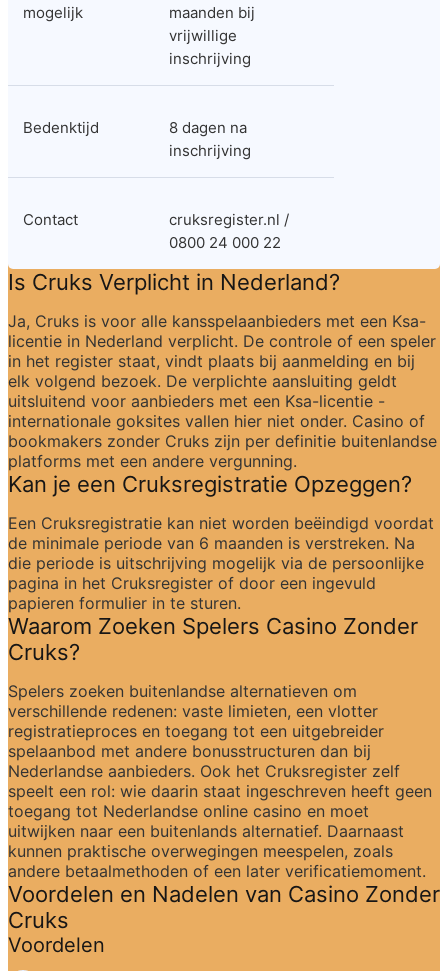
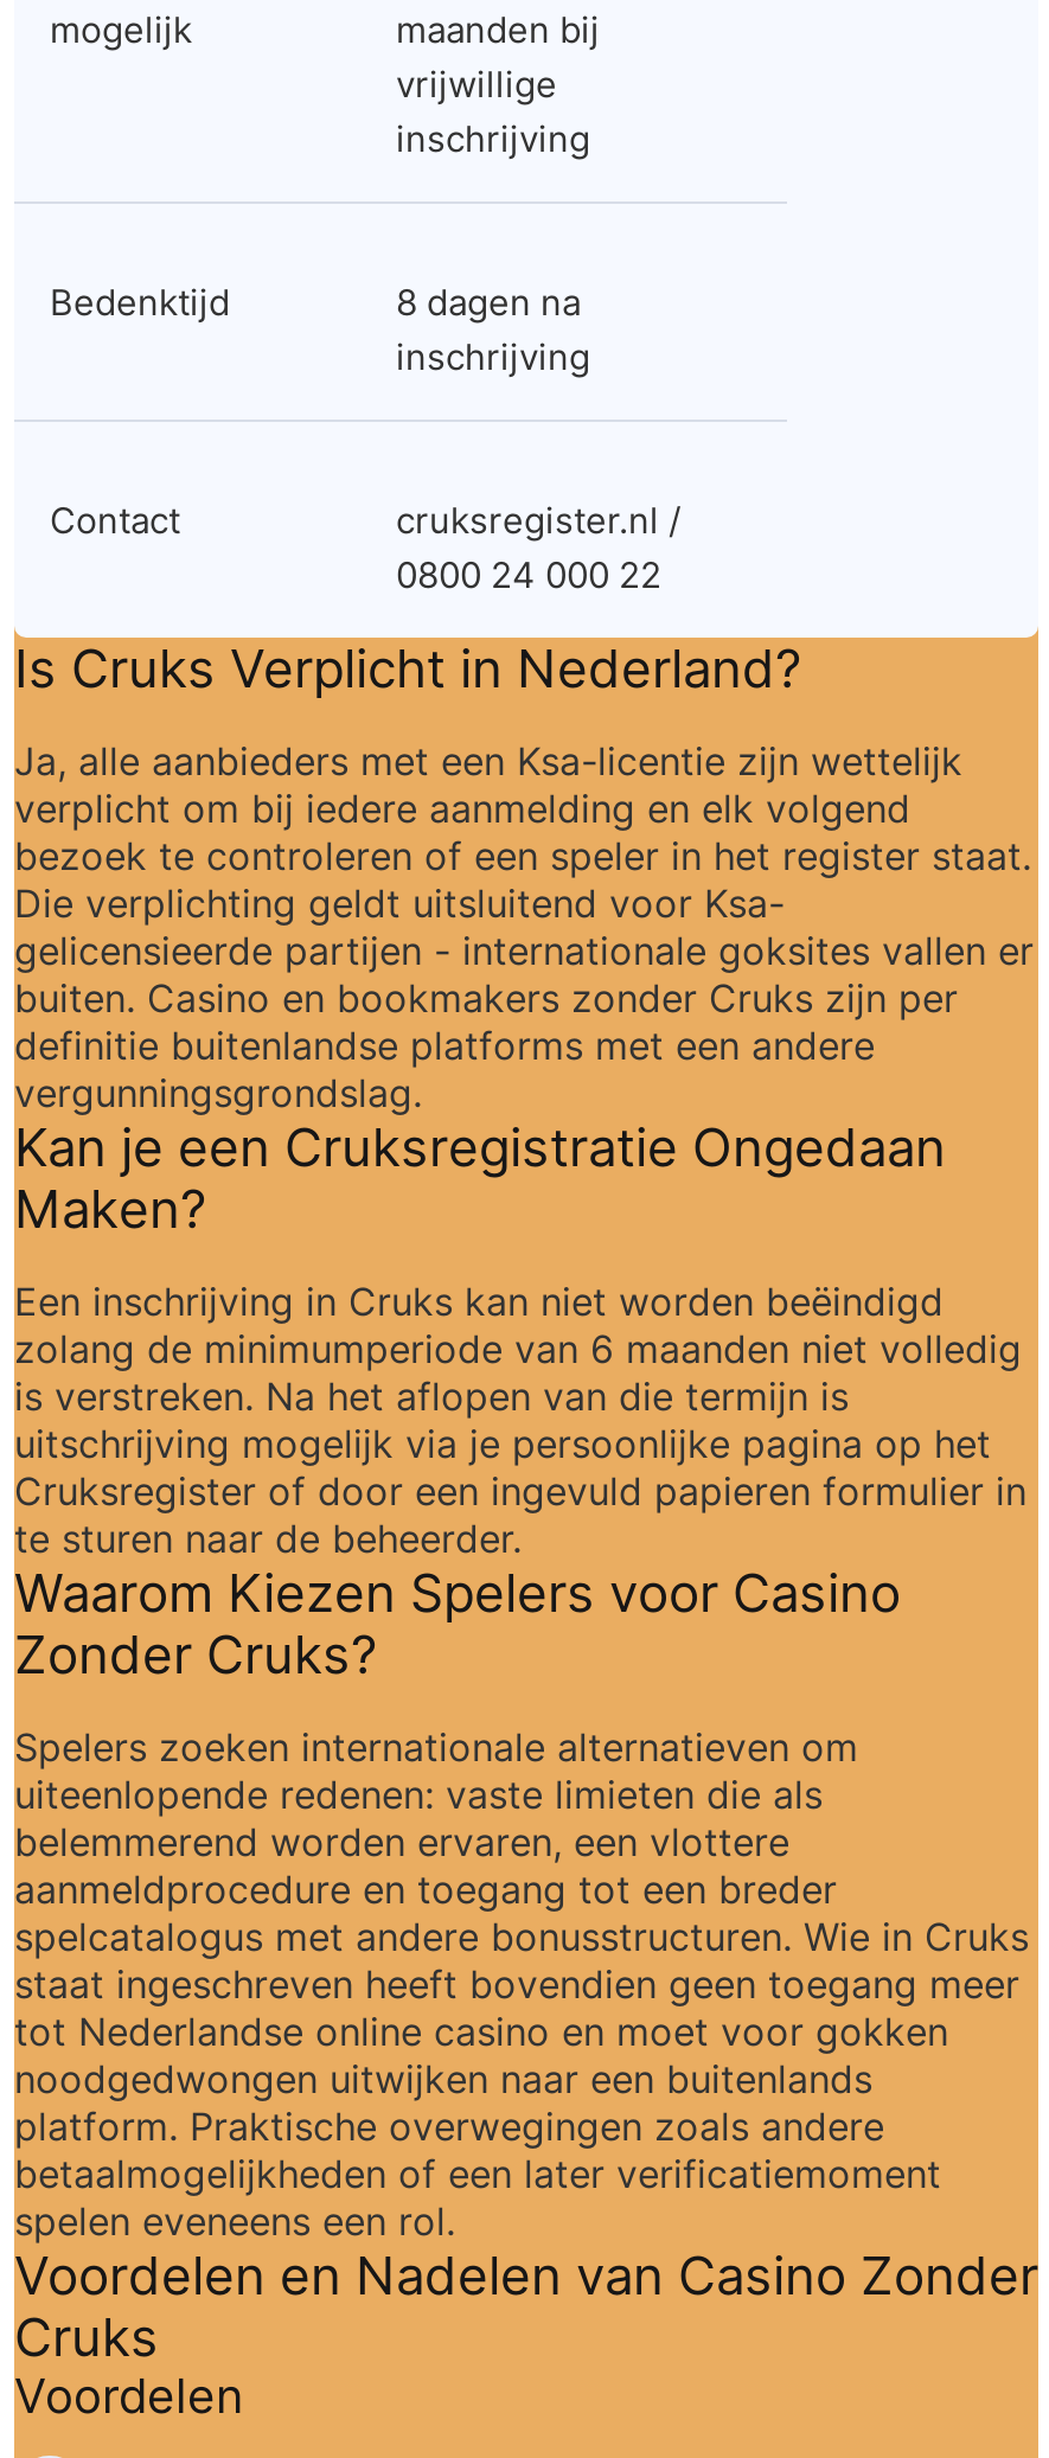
- Ja, Cruks is voor alle kansspelaanbieders met een Ksa-
- licentie in Nederland verplicht. De controle of een speler
- in het register staat, vindt plaats bij aanmelding en bij
- elk volgend bezoek. De verplichte aansluiting geldt
- uitsluitend voor aanbieders met een Ksa-licentie -
- internationale goksites vallen hier niet onder. Casino of
- bookmakers zonder Cruks zijn per definitie buitenlandse
- platforms met een andere vergunning.
- Kan je een Cruksregistratie Opzeggen?
+ Ja, alle aanbieders met een Ksa-licentie zijn wettelijk
+ verplicht om bij iedere aanmelding en elk volgend
+ bezoek te controleren of een speler in het register staat.
+ Die verplichting geldt uitsluitend voor Ksa-
+ gelicensieerde partijen - internationale goksites vallen er
+ buiten. Casino en bookmakers zonder Cruks zijn per
+ definitie buitenlandse platforms met een andere
+ vergunningsgrondslag.
+ Kan je een Cruksregistratie Ongedaan
+ Maken?

- Een Cruksregistratie kan niet worden beëindigd voordat
- de minimale periode van 6 maanden is verstreken. Na
- die periode is uitschrijving mogelijk via de persoonlijke
- pagina in het Cruksregister of door een ingevuld
- papieren formulier in te sturen.
- Waarom Zoeken Spelers Casino Zonder
- Cruks?
+ Een inschrijving in Cruks kan niet worden beëindigd
+ zolang de minimumperiode van 6 maanden niet volledig
+ is verstreken. Na het aflopen van die termijn is
+ uitschrijving mogelijk via je persoonlijke pagina op het
+ Cruksregister of door een ingevuld papieren formulier in
+ te sturen naar de beheerder.
+ Waarom Kiezen Spelers voor Casino
+ Zonder Cruks?

- Spelers zoeken buitenlandse alternatieven om
- verschillende redenen: vaste limieten, een vlotter
- registratieproces en toegang tot een uitgebreider
- spelaanbod met andere bonusstructuren dan bij
- Nederlandse aanbieders. Ook het Cruksregister zelf
- speelt een rol: wie daarin staat ingeschreven heeft geen
- toegang tot Nederlandse online casino en moet
- uitwijken naar een buitenlands alternatief. Daarnaast
- kunnen praktische overwegingen meespelen, zoals
- andere betaalmethoden of een later verificatiemoment.
+ Spelers zoeken internationale alternatieven om
+ uiteenlopende redenen: vaste limieten die als
+ belemmerend worden ervaren, een vlottere
+ aanmeldprocedure en toegang tot een breder
+ spelcatalogus met andere bonusstructuren. Wie in Cruks
+ staat ingeschreven heeft bovendien geen toegang meer
+ tot Nederlandse online casino en moet voor gokken
+ noodgedwongen uitwijken naar een buitenlands
+ platform. Praktische overwegingen zoals andere
+ betaalmogelijkheden of een later verificatiemoment
+ spelen eveneens een rol.
